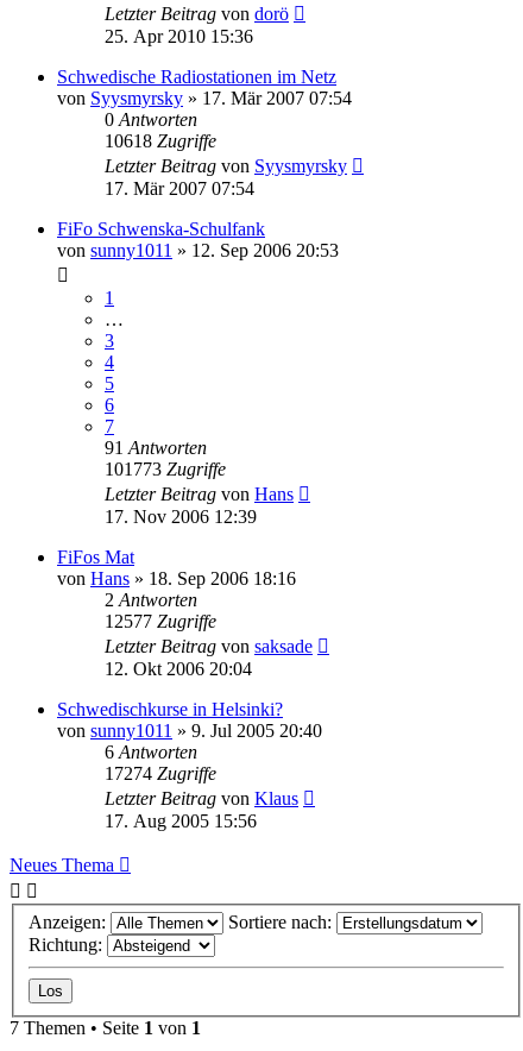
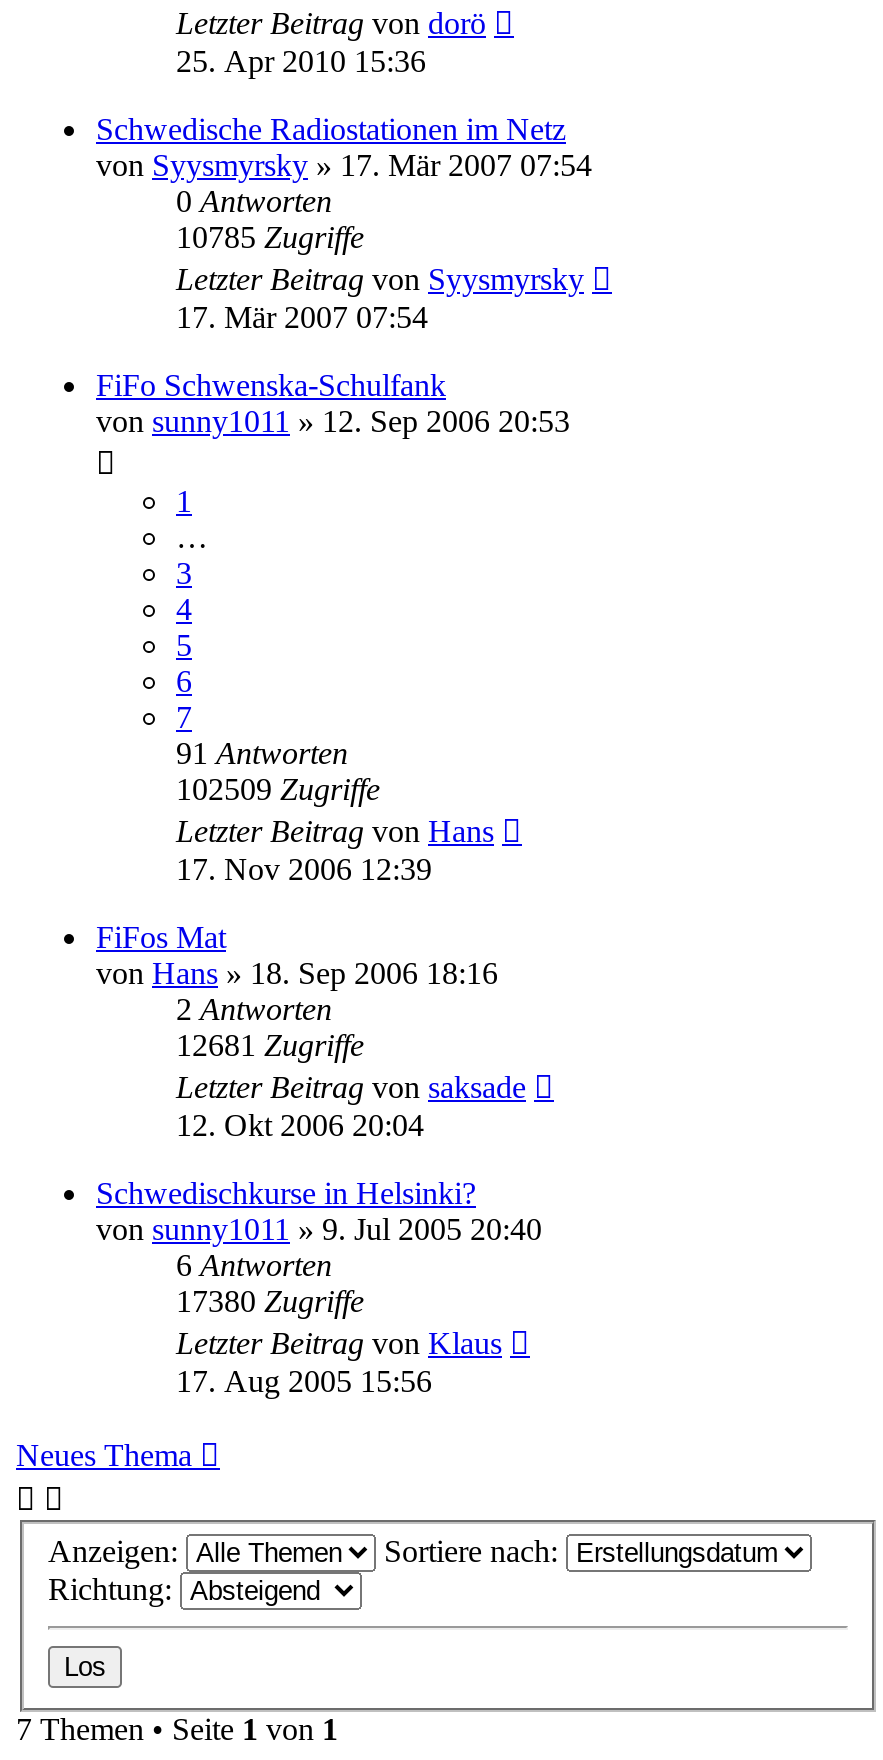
- 10618 Zugriffe
+ 10785 Zugriffe

- 101773 Zugriffe
+ 102509 Zugriffe

- 12577 Zugriffe
+ 12681 Zugriffe

- 17274 Zugriffe
+ 17380 Zugriffe
